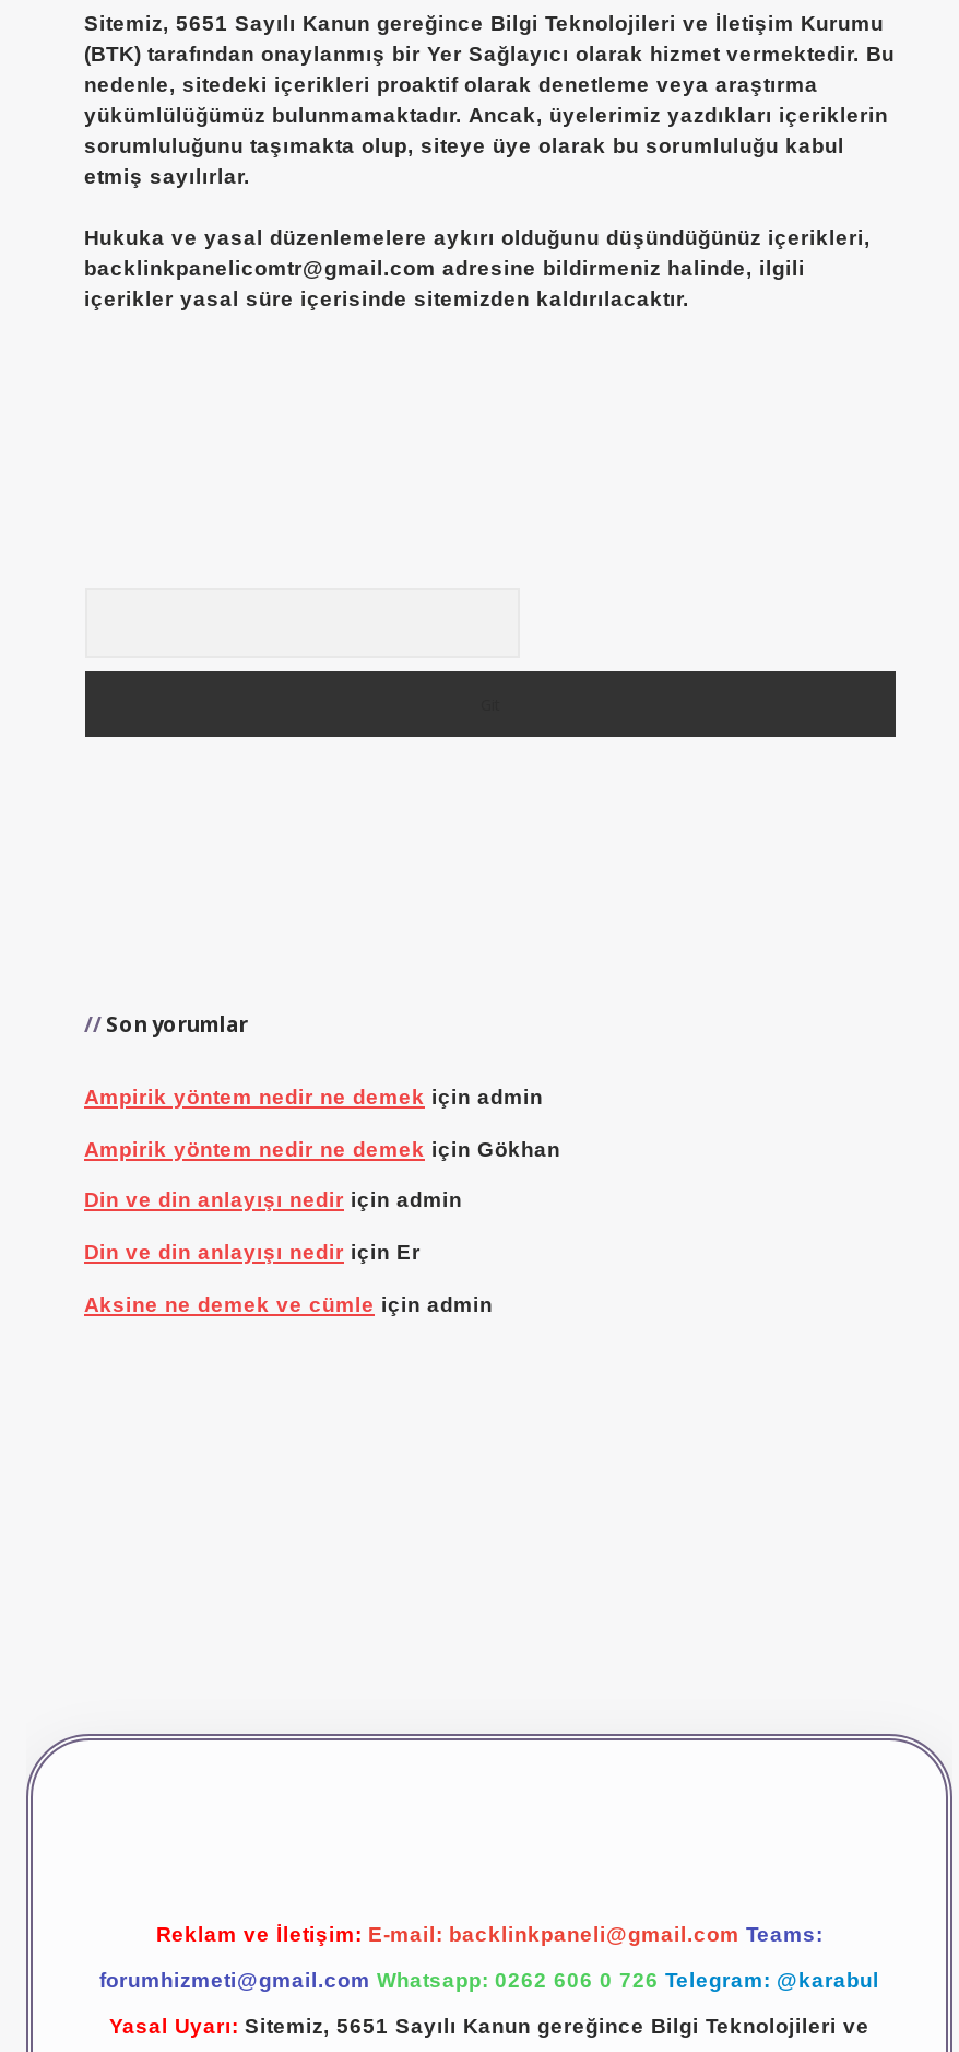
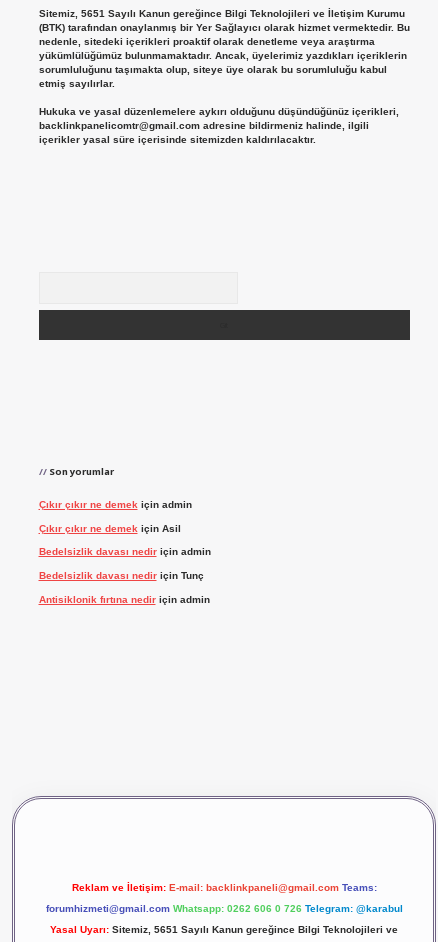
- Ampirik yöntem nedir ne demek için admin
+ Çıkır çıkır ne demek için admin

- Ampirik yöntem nedir ne demek için Gökhan
+ Çıkır çıkır ne demek için Asil

- Din ve din anlayışı nedir için admin
+ Bedelsizlik davası nedir için admin

- Din ve din anlayışı nedir için Er
+ Bedelsizlik davası nedir için Tunç

- Aksine ne demek ve cümle için admin
+ Antisiklonik fırtına nedir için admin
